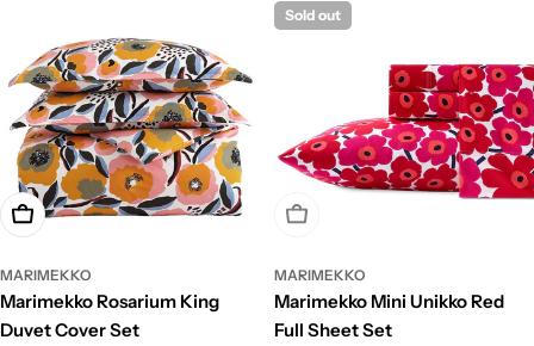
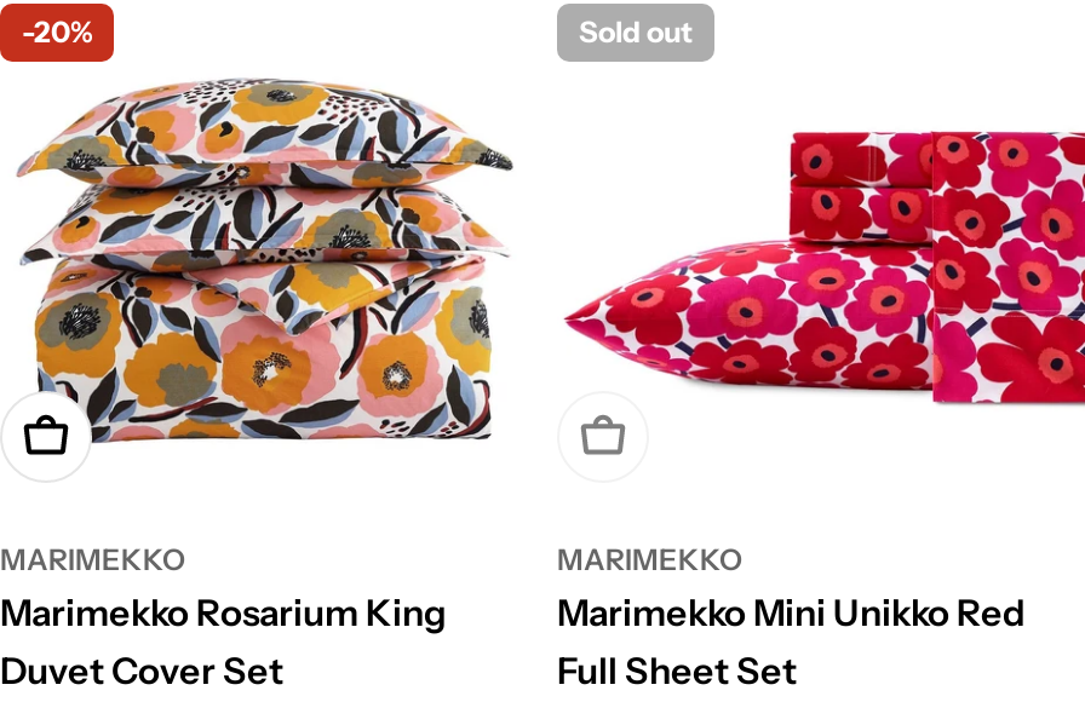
+ -20%
